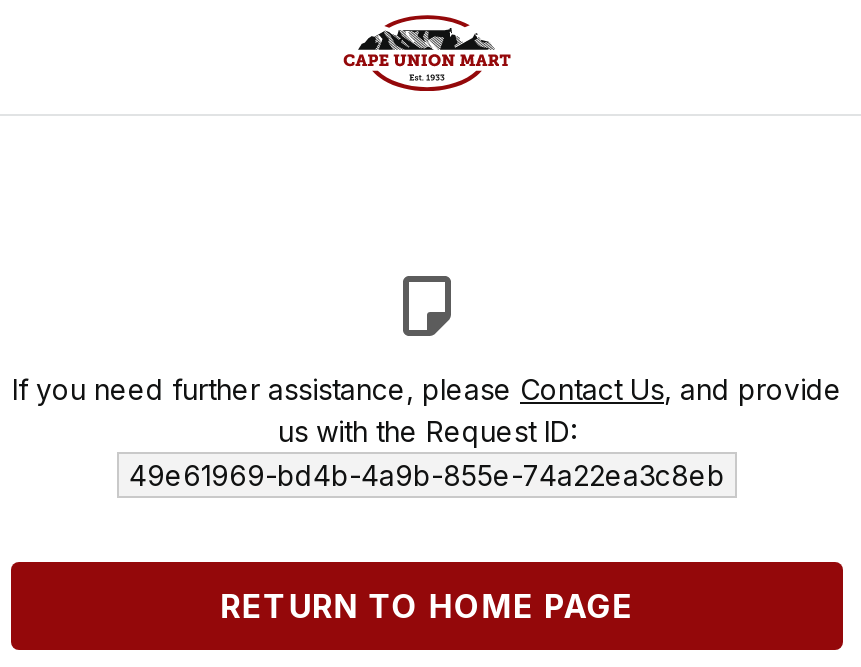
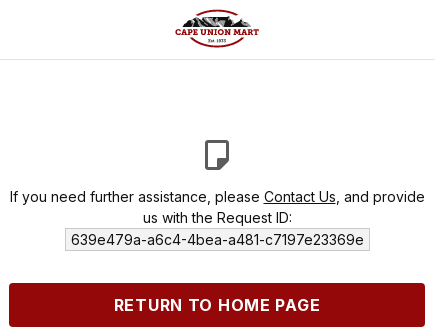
- 49e61969-bd4b-4a9b-855e-74a22ea3c8eb
+ 639e479a-a6c4-4bea-a481-c7197e23369e
